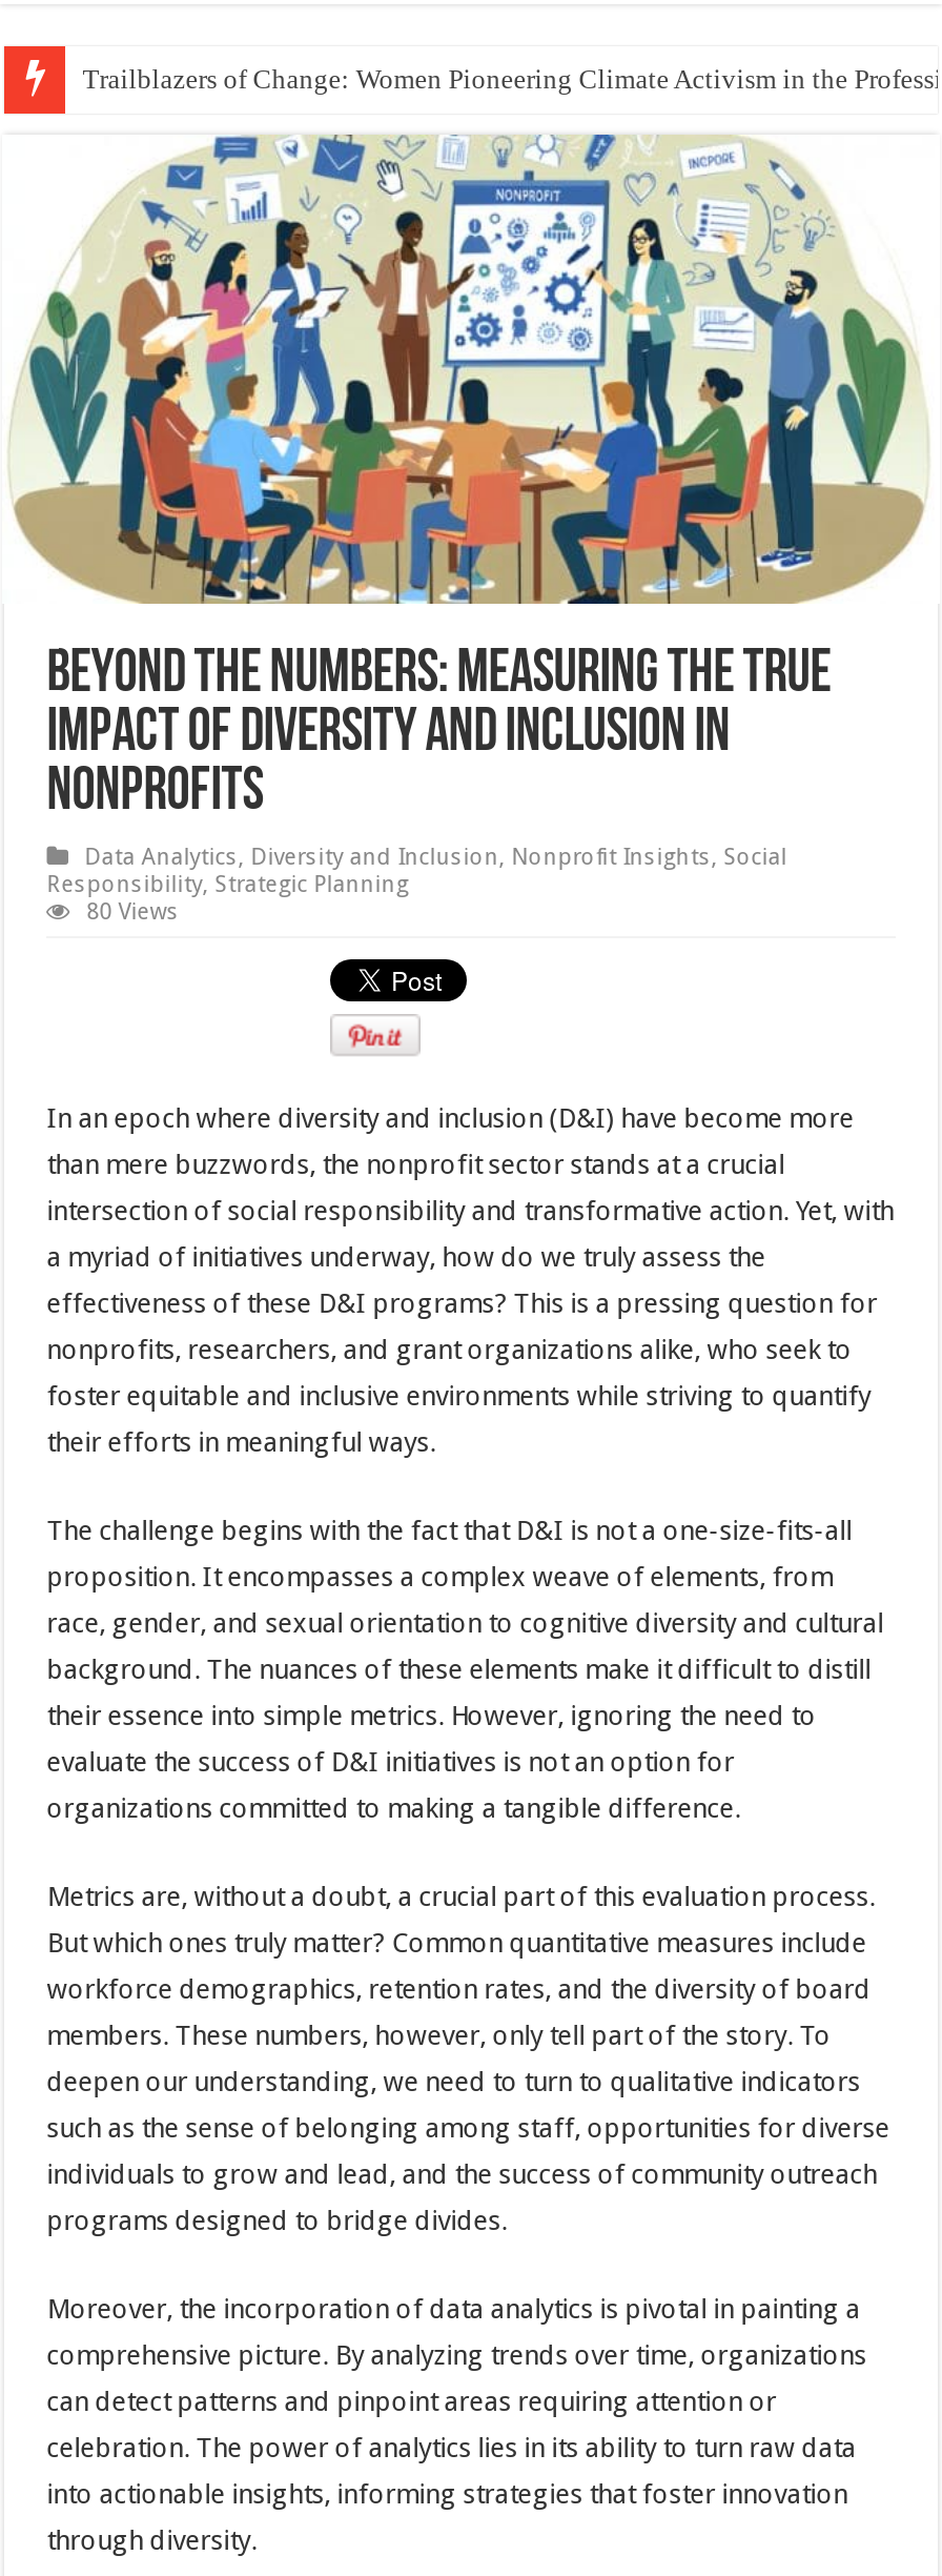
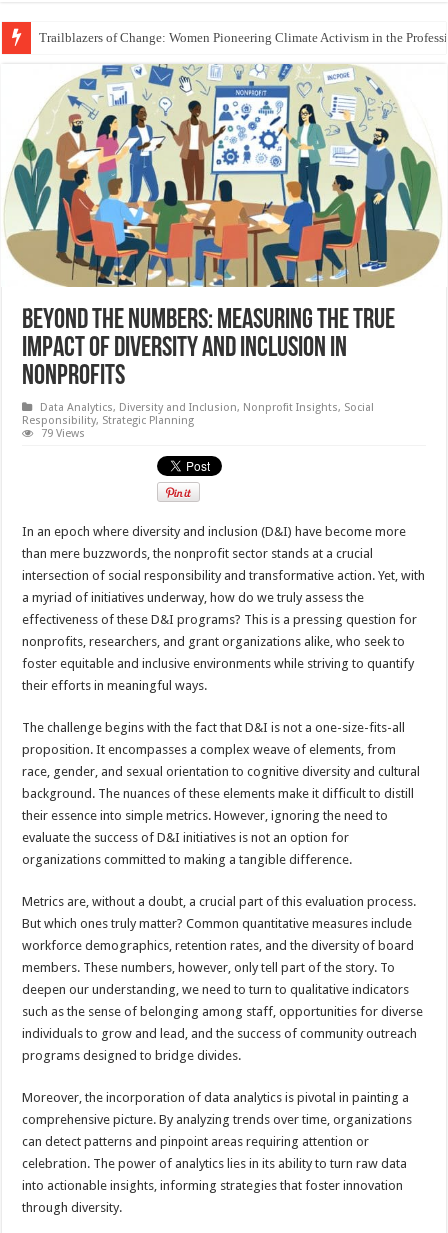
- 80 Views
+ 79 Views
